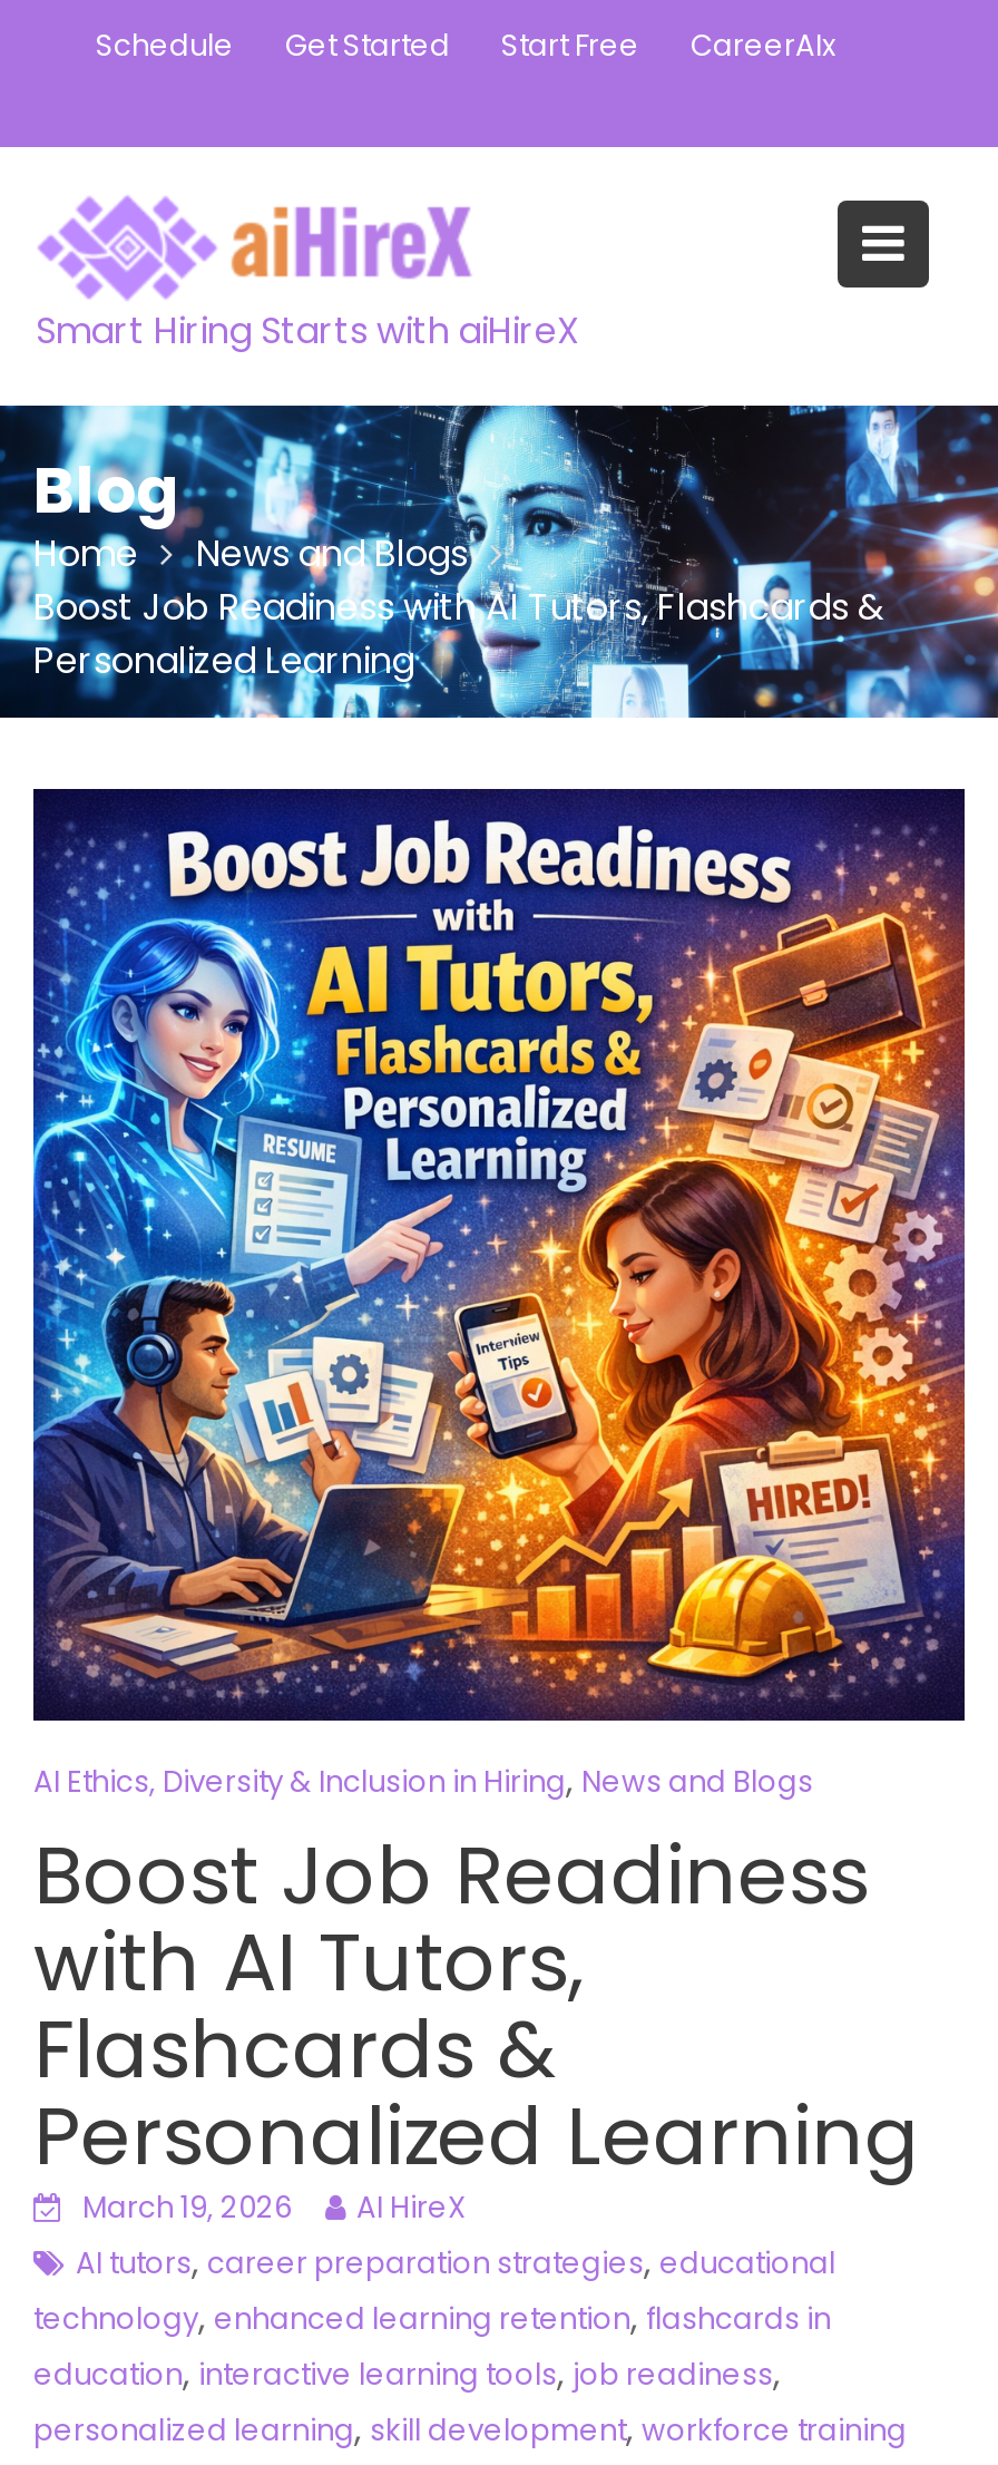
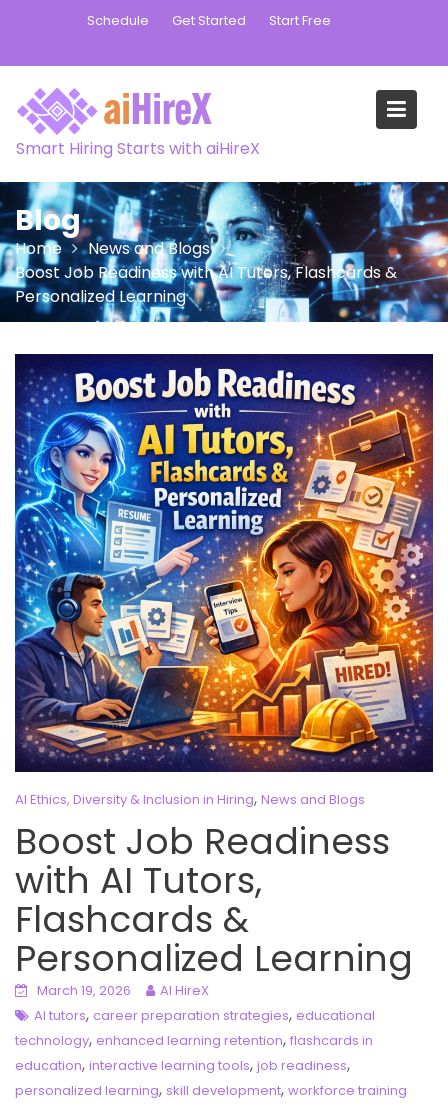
- CareerAIx
